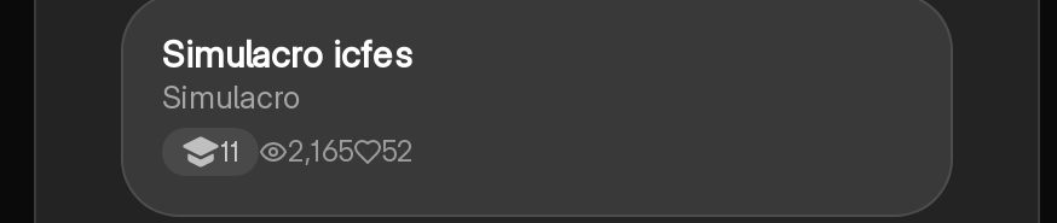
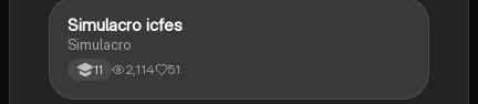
- 2,165
+ 2,114

- 52
+ 51
